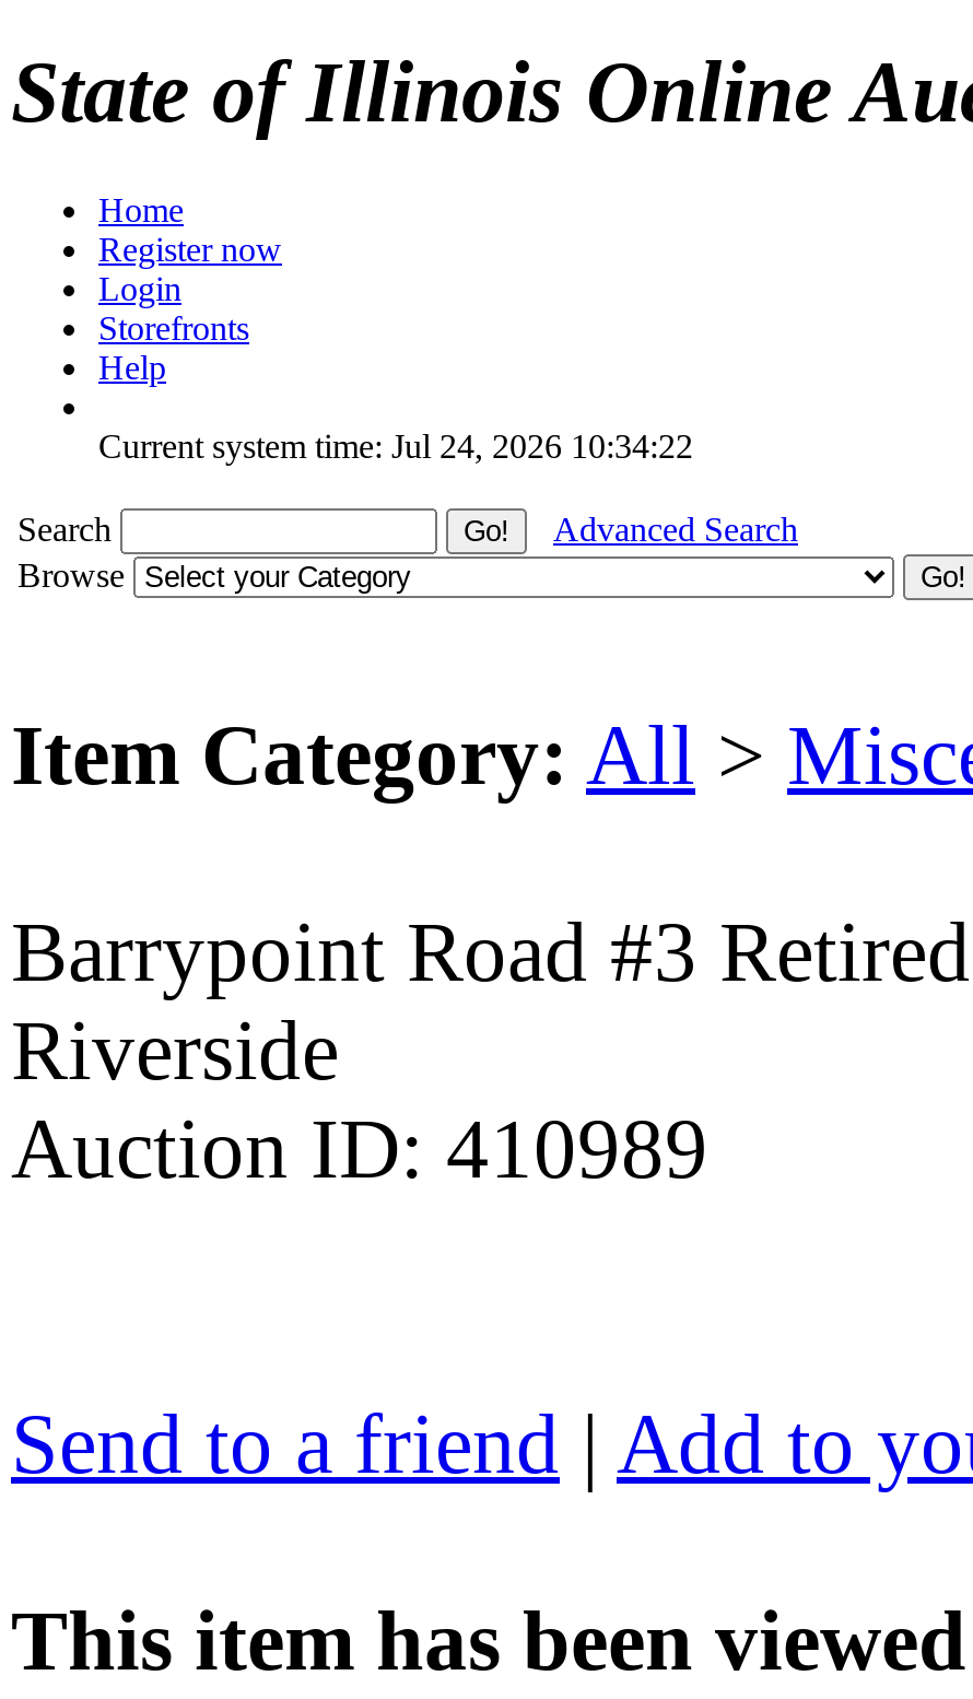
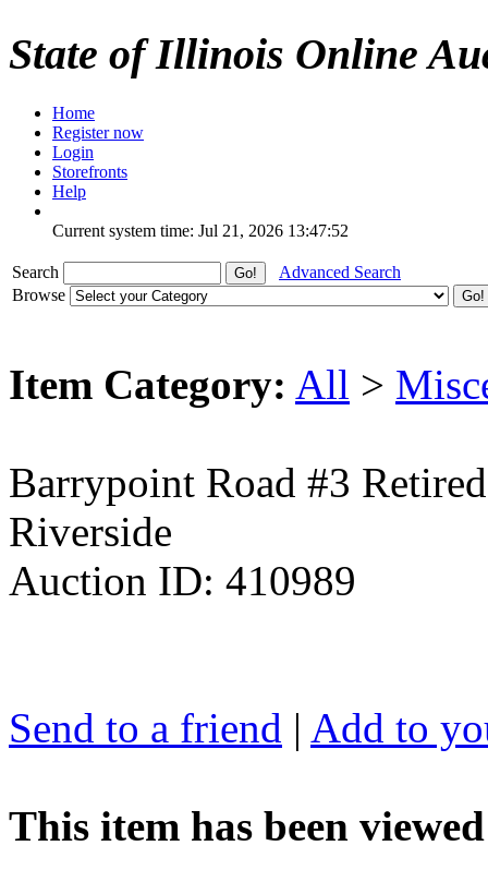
- Current system time: Jul 24, 2026 10:34:22
+ Current system time: Jul 21, 2026 13:47:52
